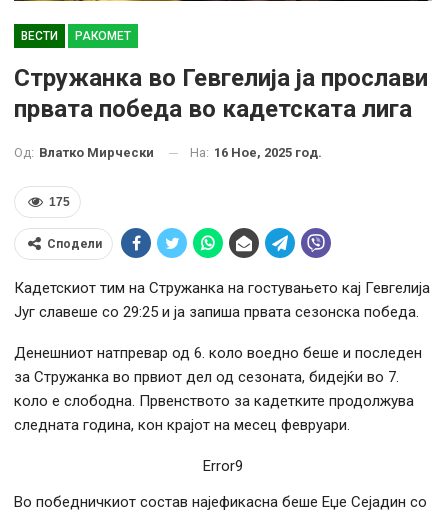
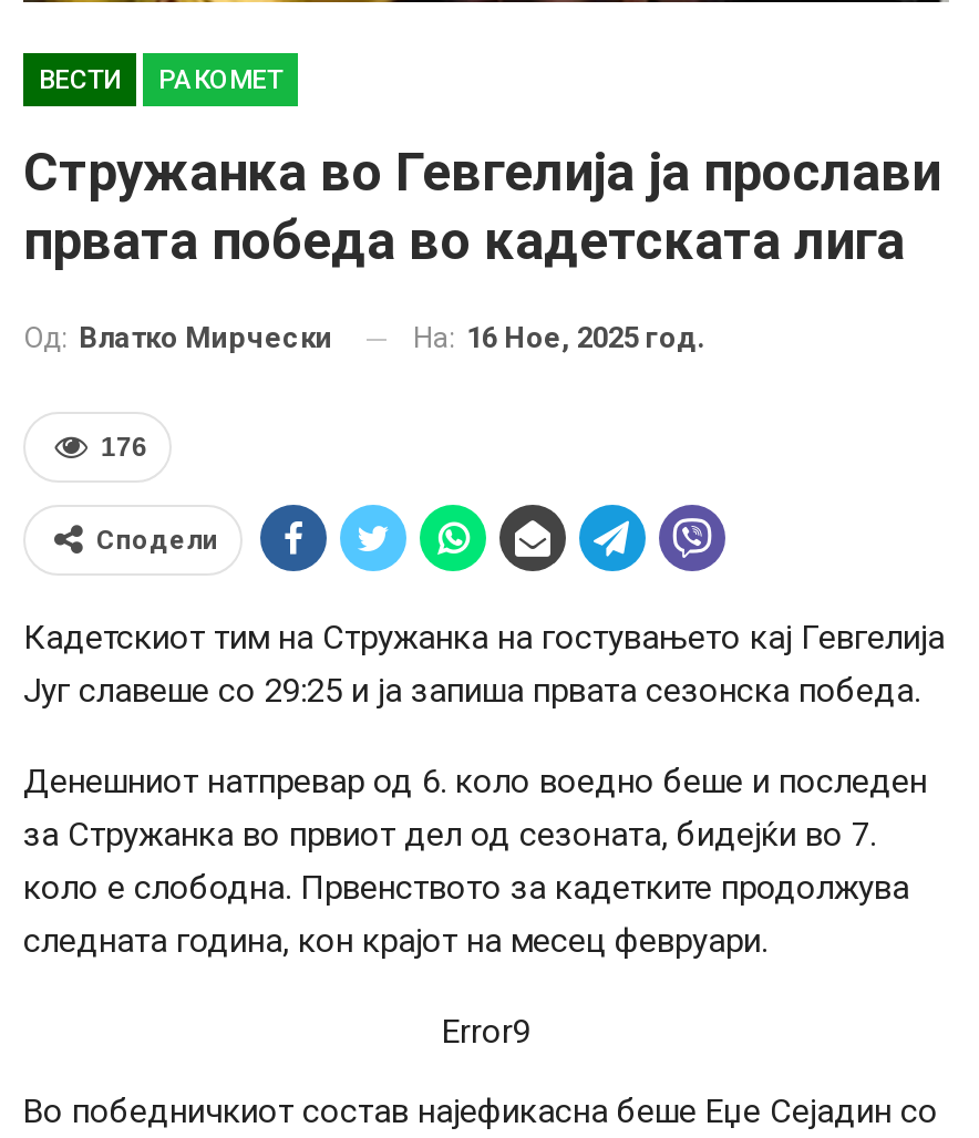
- 175
+ 176
